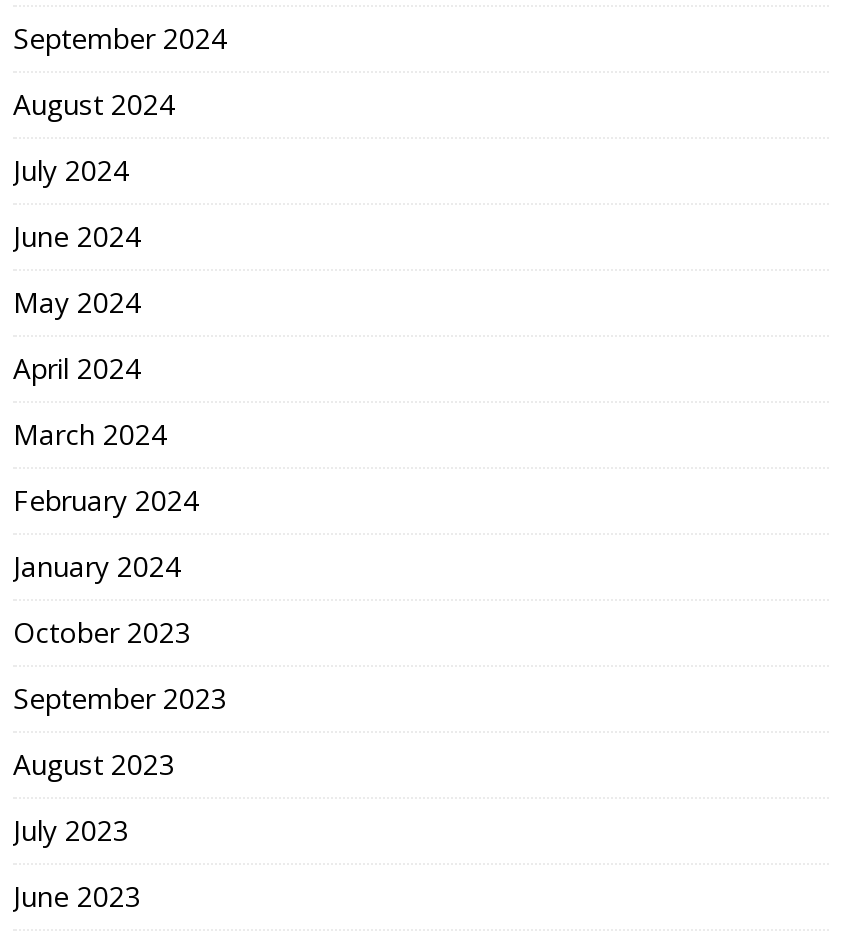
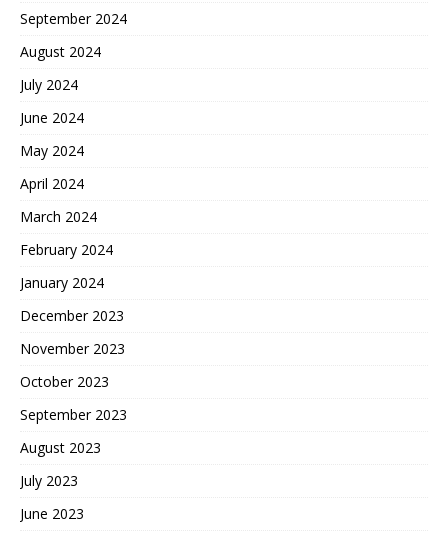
+ December 2023
+ November 2023
